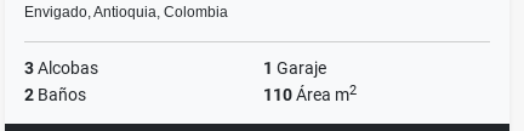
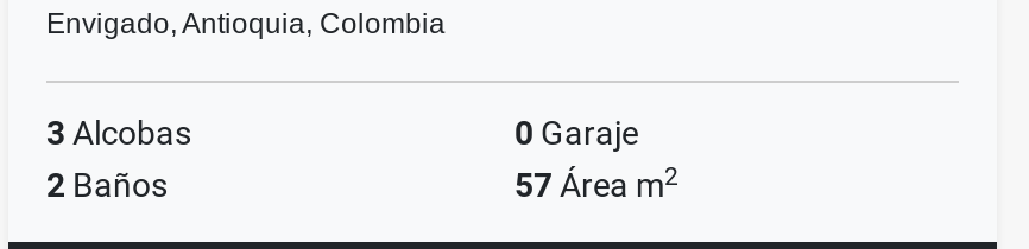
- 1 Garaje
+ 0 Garaje

- 110 Área m2
+ 57 Área m2
